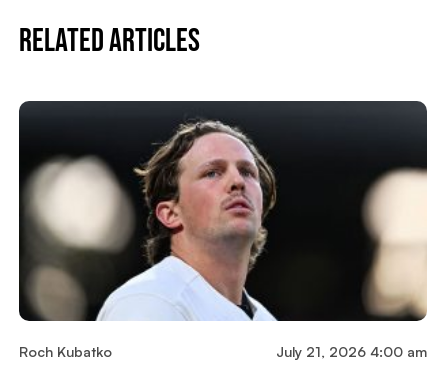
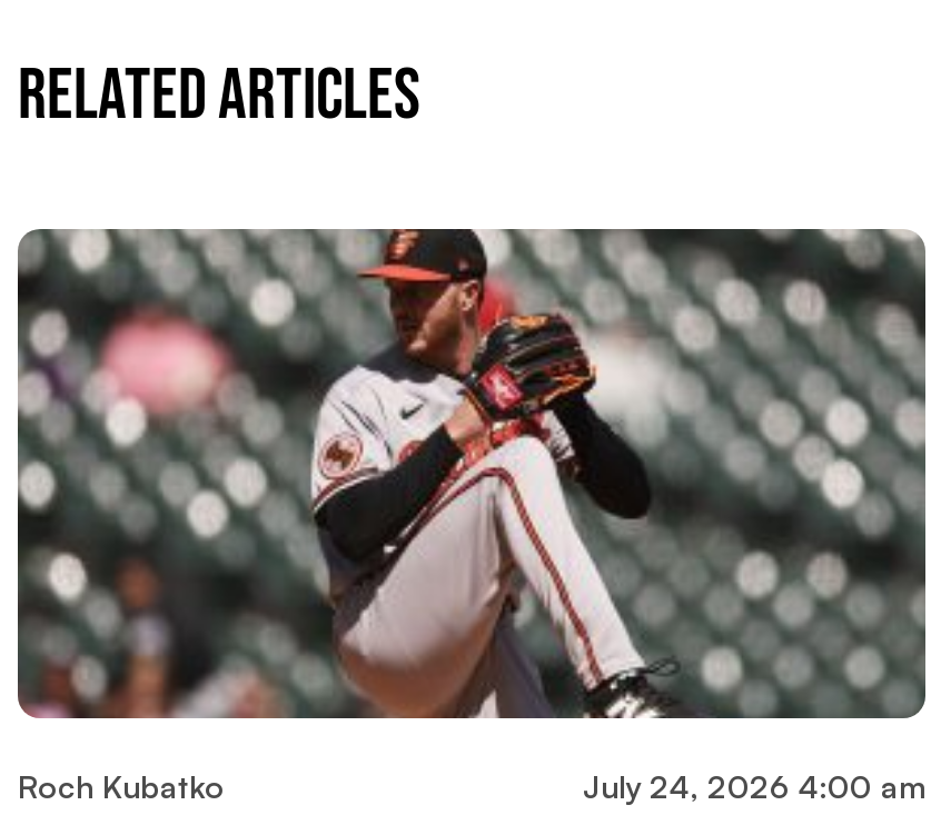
- [image]
- July 21, 2026 4:00 am
+ [image]
+ July 24, 2026 4:00 am
